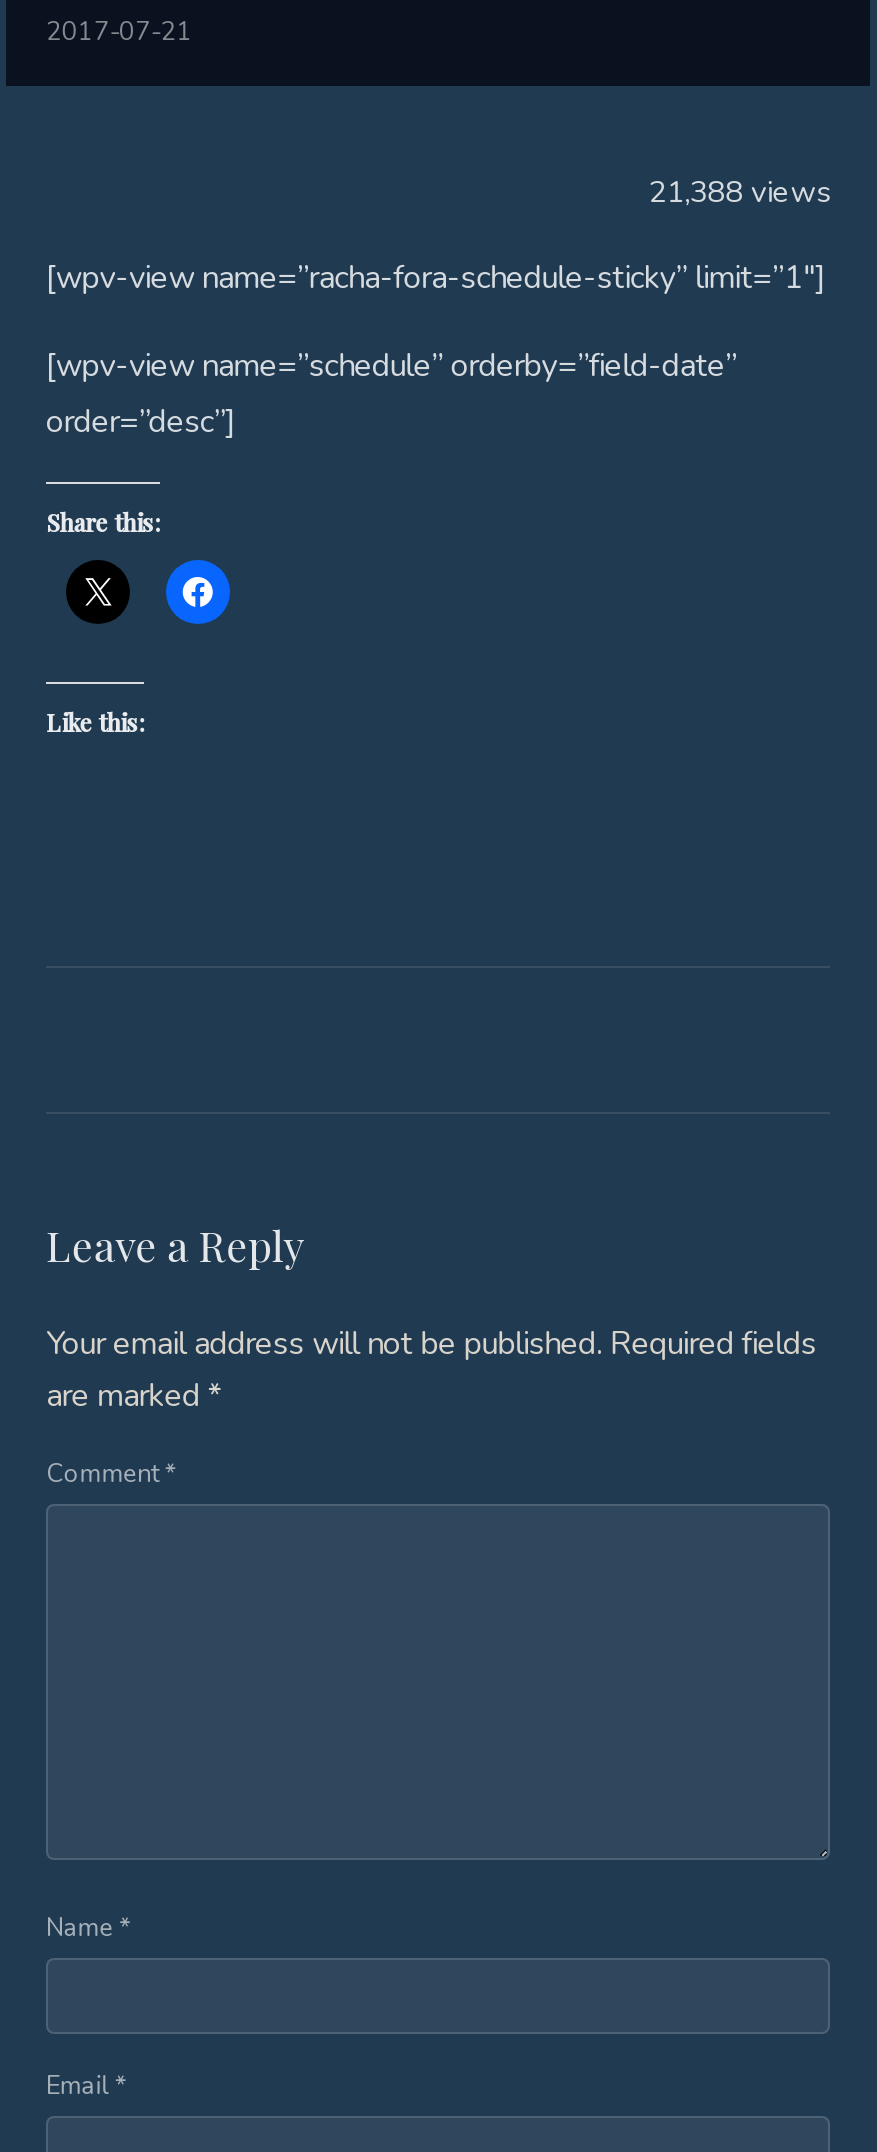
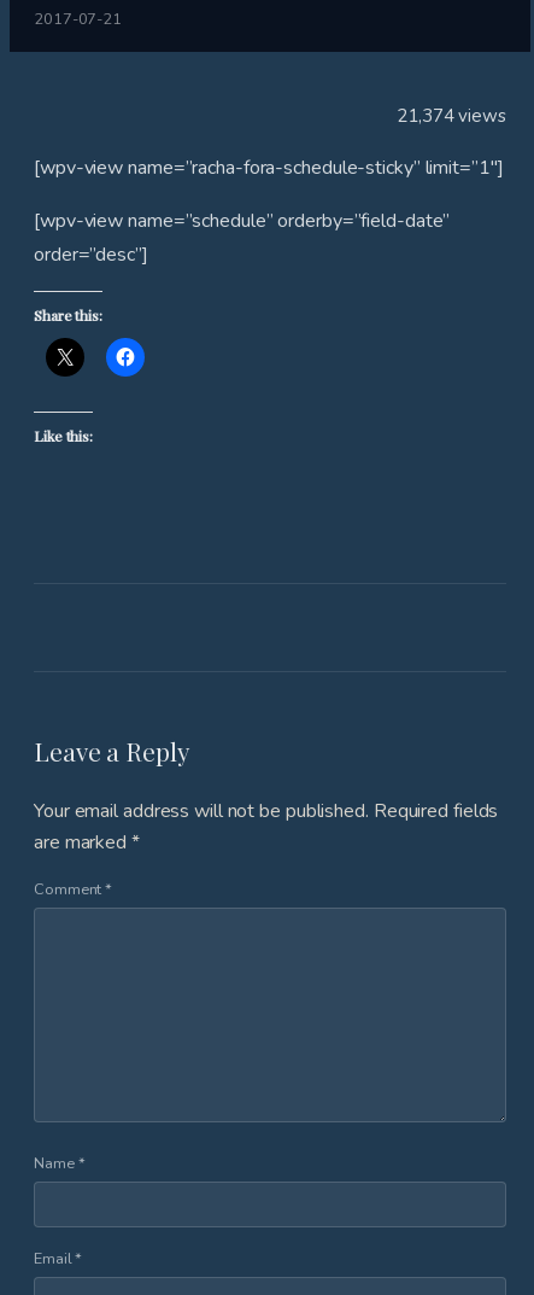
- 21,388 views
+ 21,374 views
